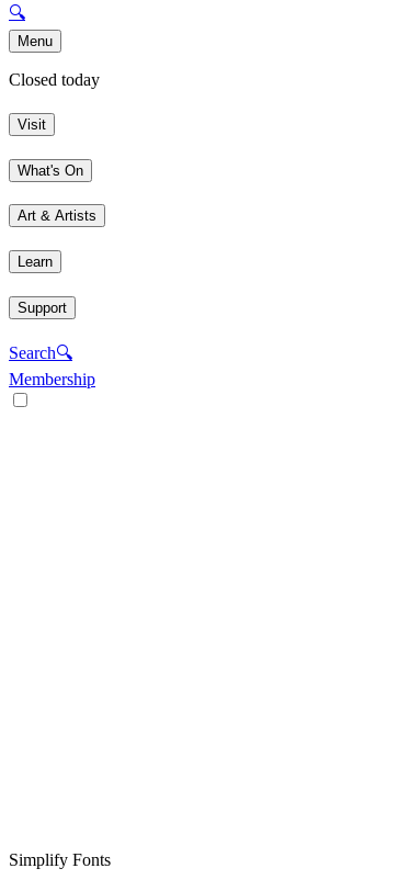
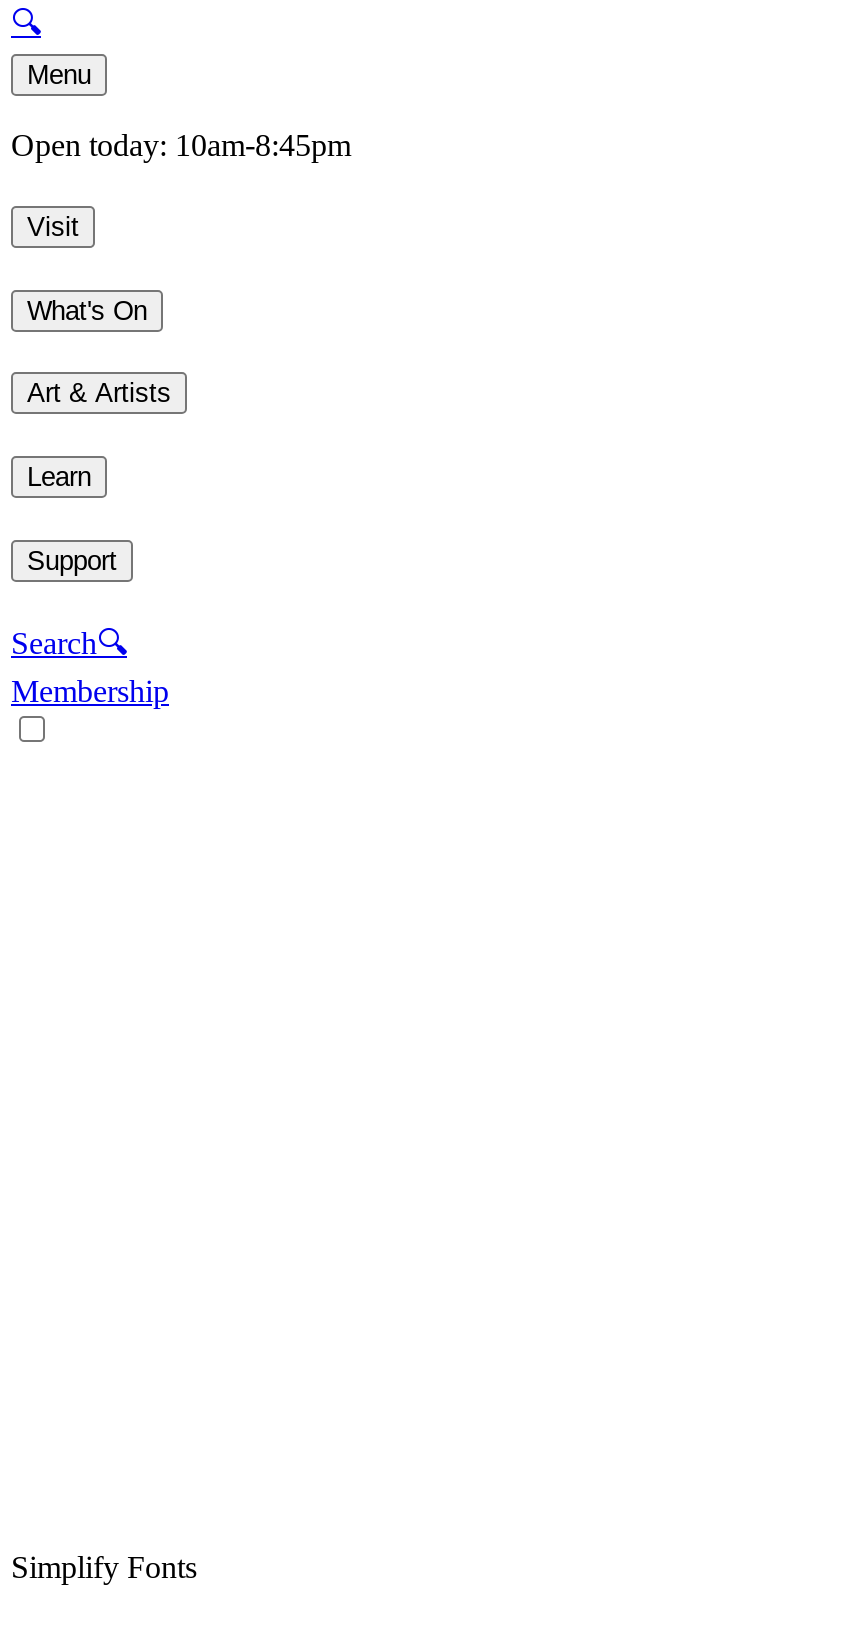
- Closed today
+ Open today: 10am-8:45pm
